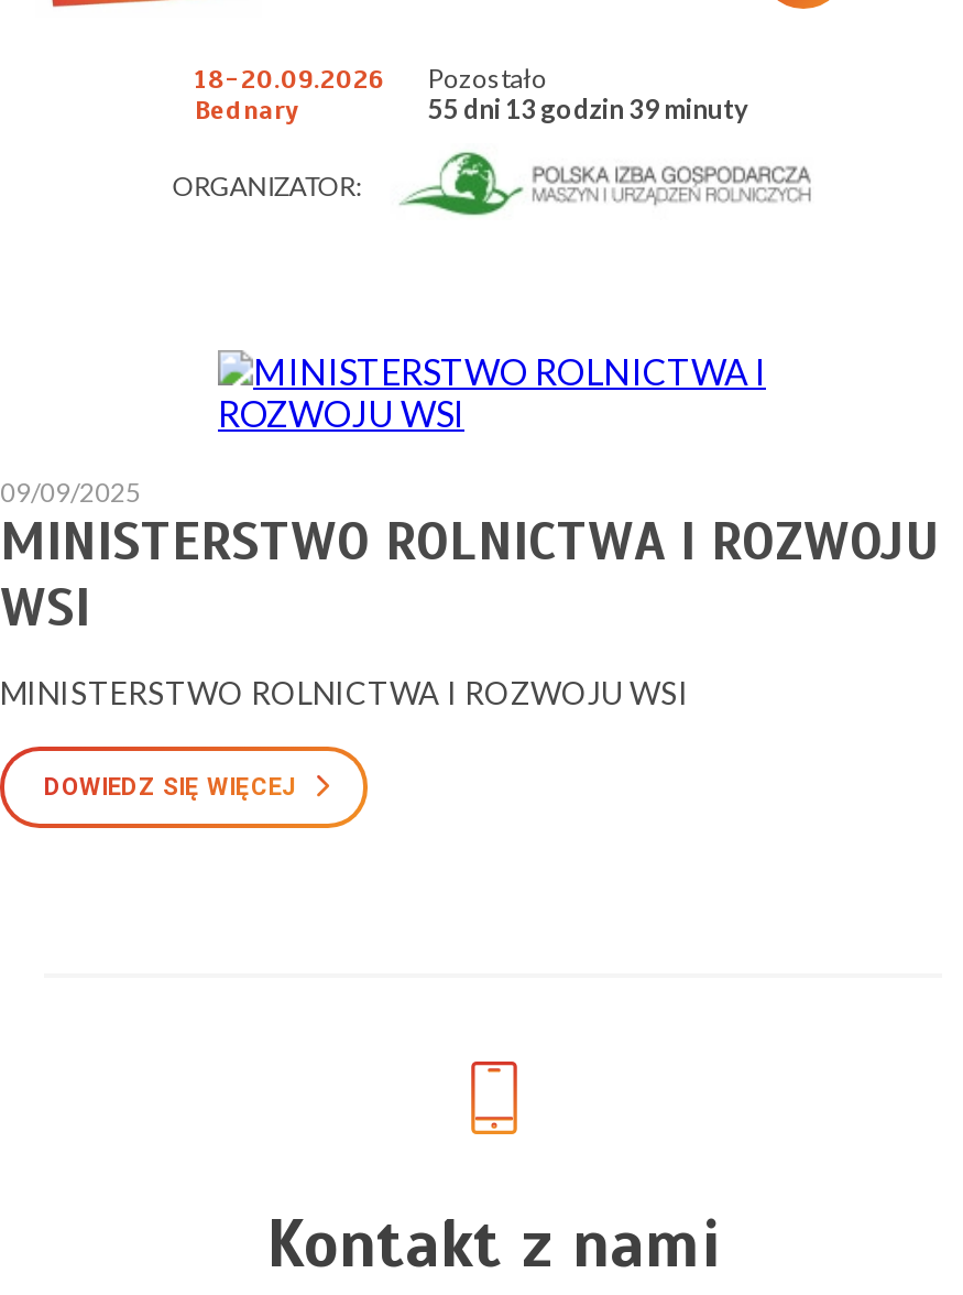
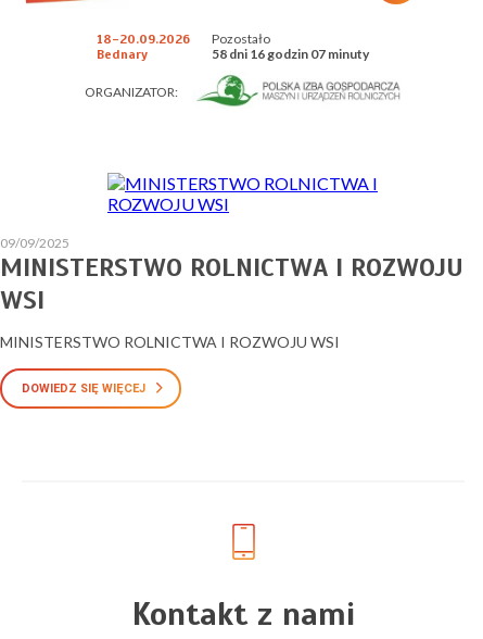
- 55 dni 13 godzin 39 minuty
+ 58 dni 16 godzin 07 minuty
